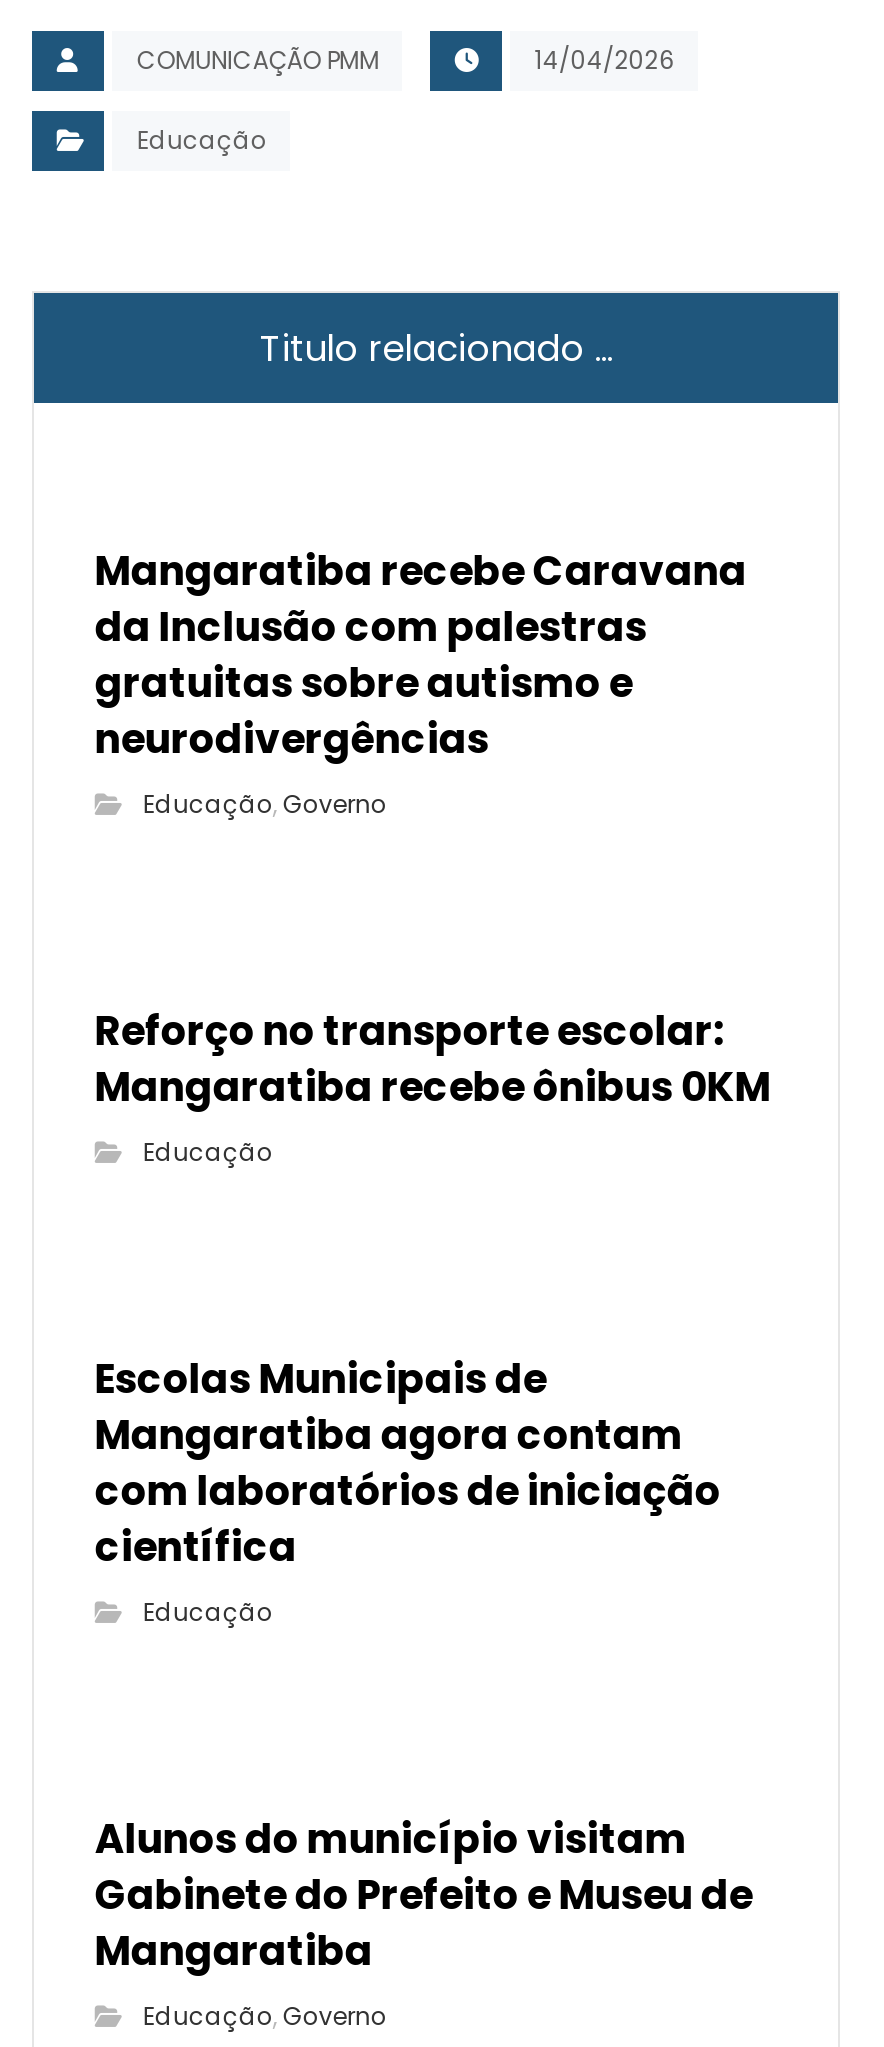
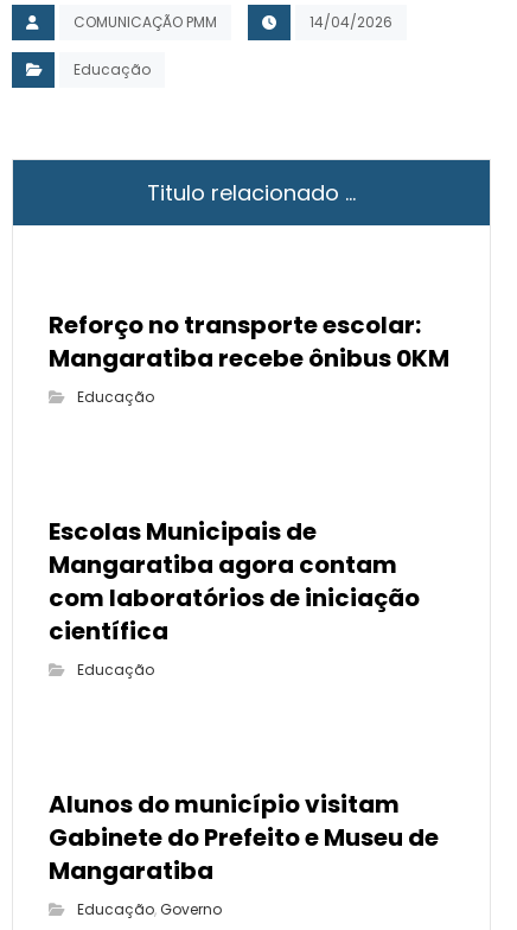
- Mangaratiba recebe Caravana
- da Inclusão com palestras
- gratuitas sobre autismo e
- neurodivergências
- Educação, Governo
